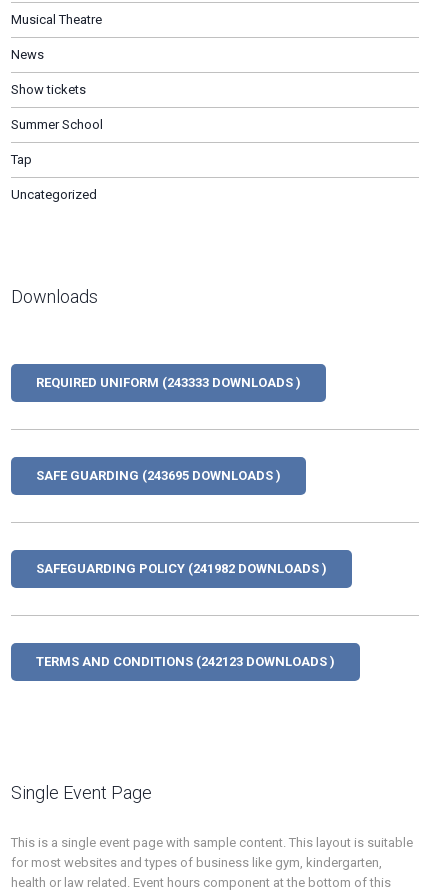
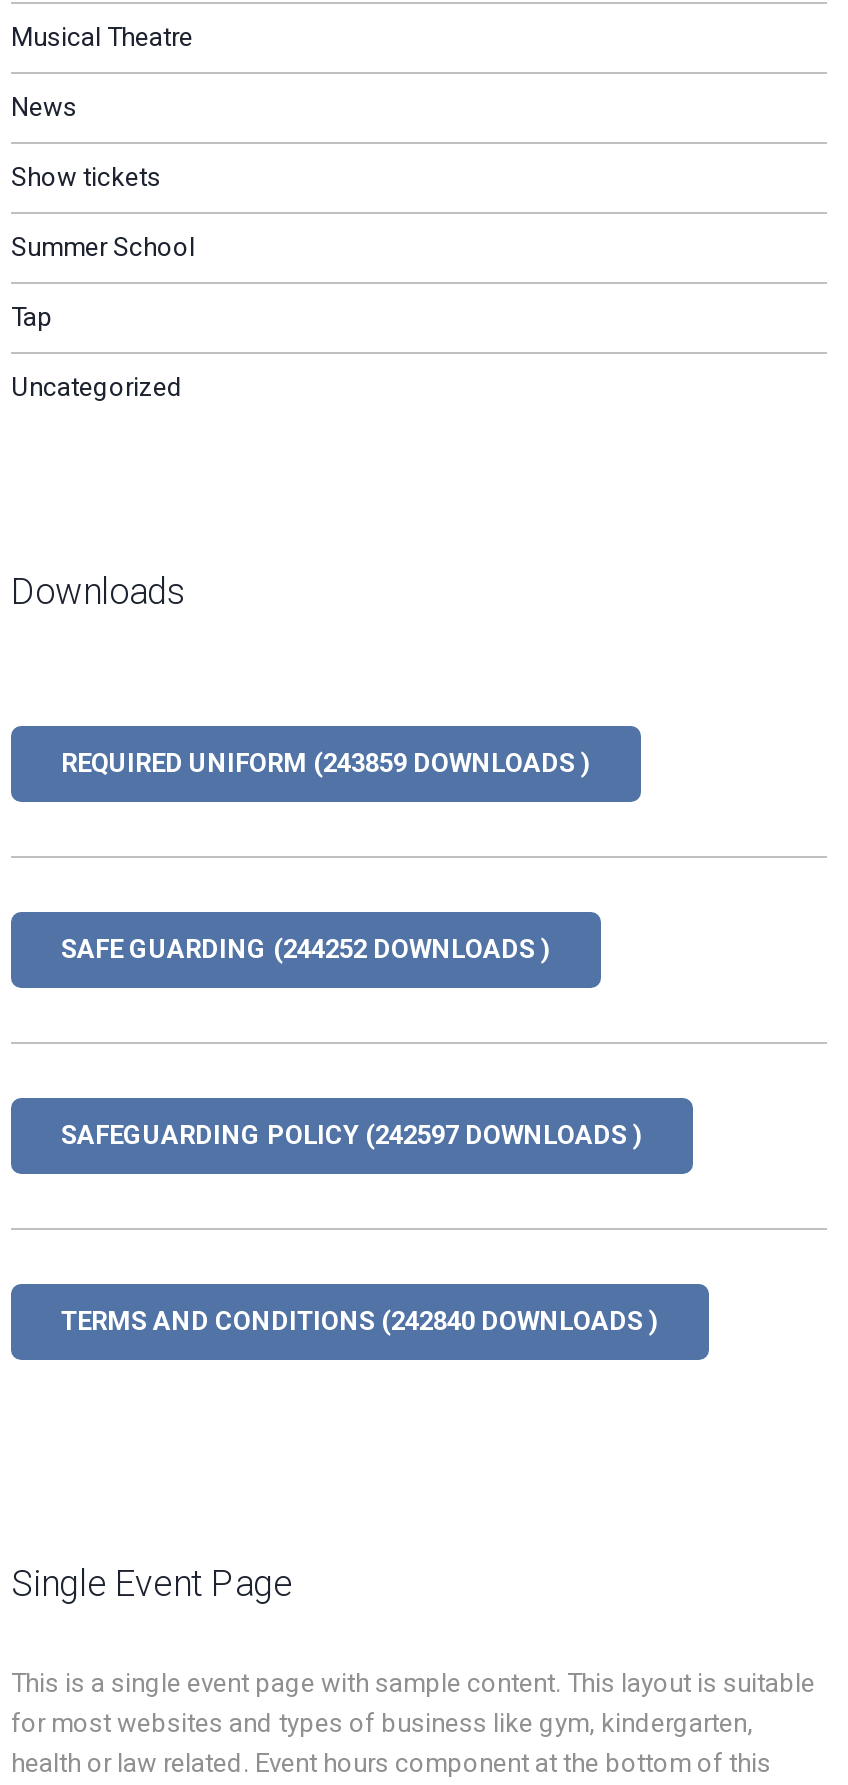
- REQUIRED UNIFORM (243333 DOWNLOADS )
+ REQUIRED UNIFORM (243859 DOWNLOADS )

- SAFE GUARDING (243695 DOWNLOADS )
+ SAFE GUARDING (244252 DOWNLOADS )

- SAFEGUARDING POLICY (241982 DOWNLOADS )
+ SAFEGUARDING POLICY (242597 DOWNLOADS )

- TERMS AND CONDITIONS (242123 DOWNLOADS )
+ TERMS AND CONDITIONS (242840 DOWNLOADS )
